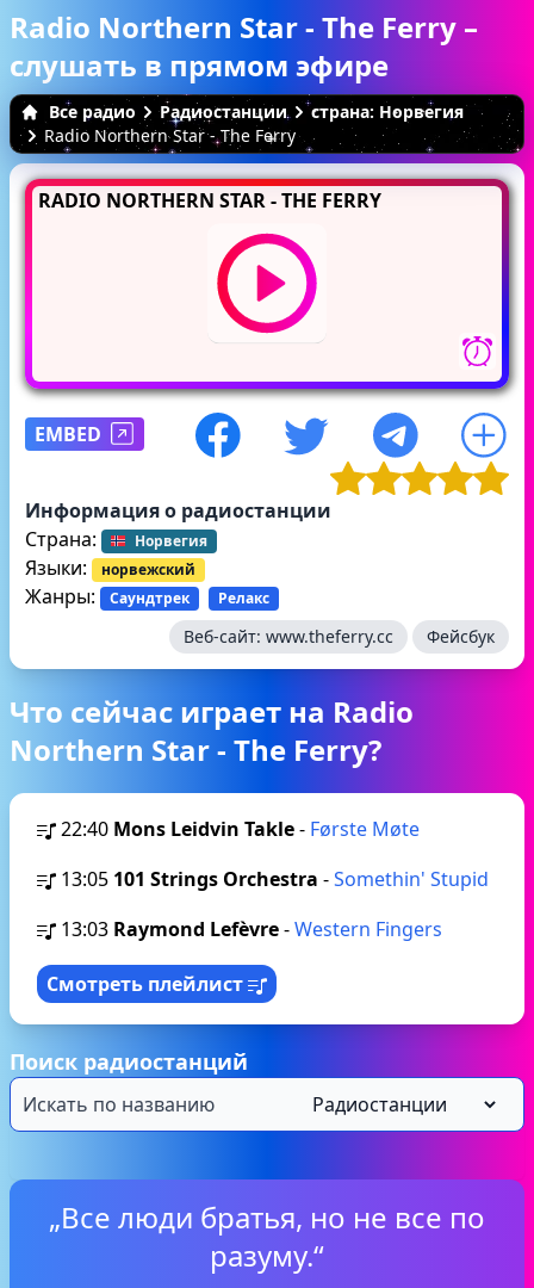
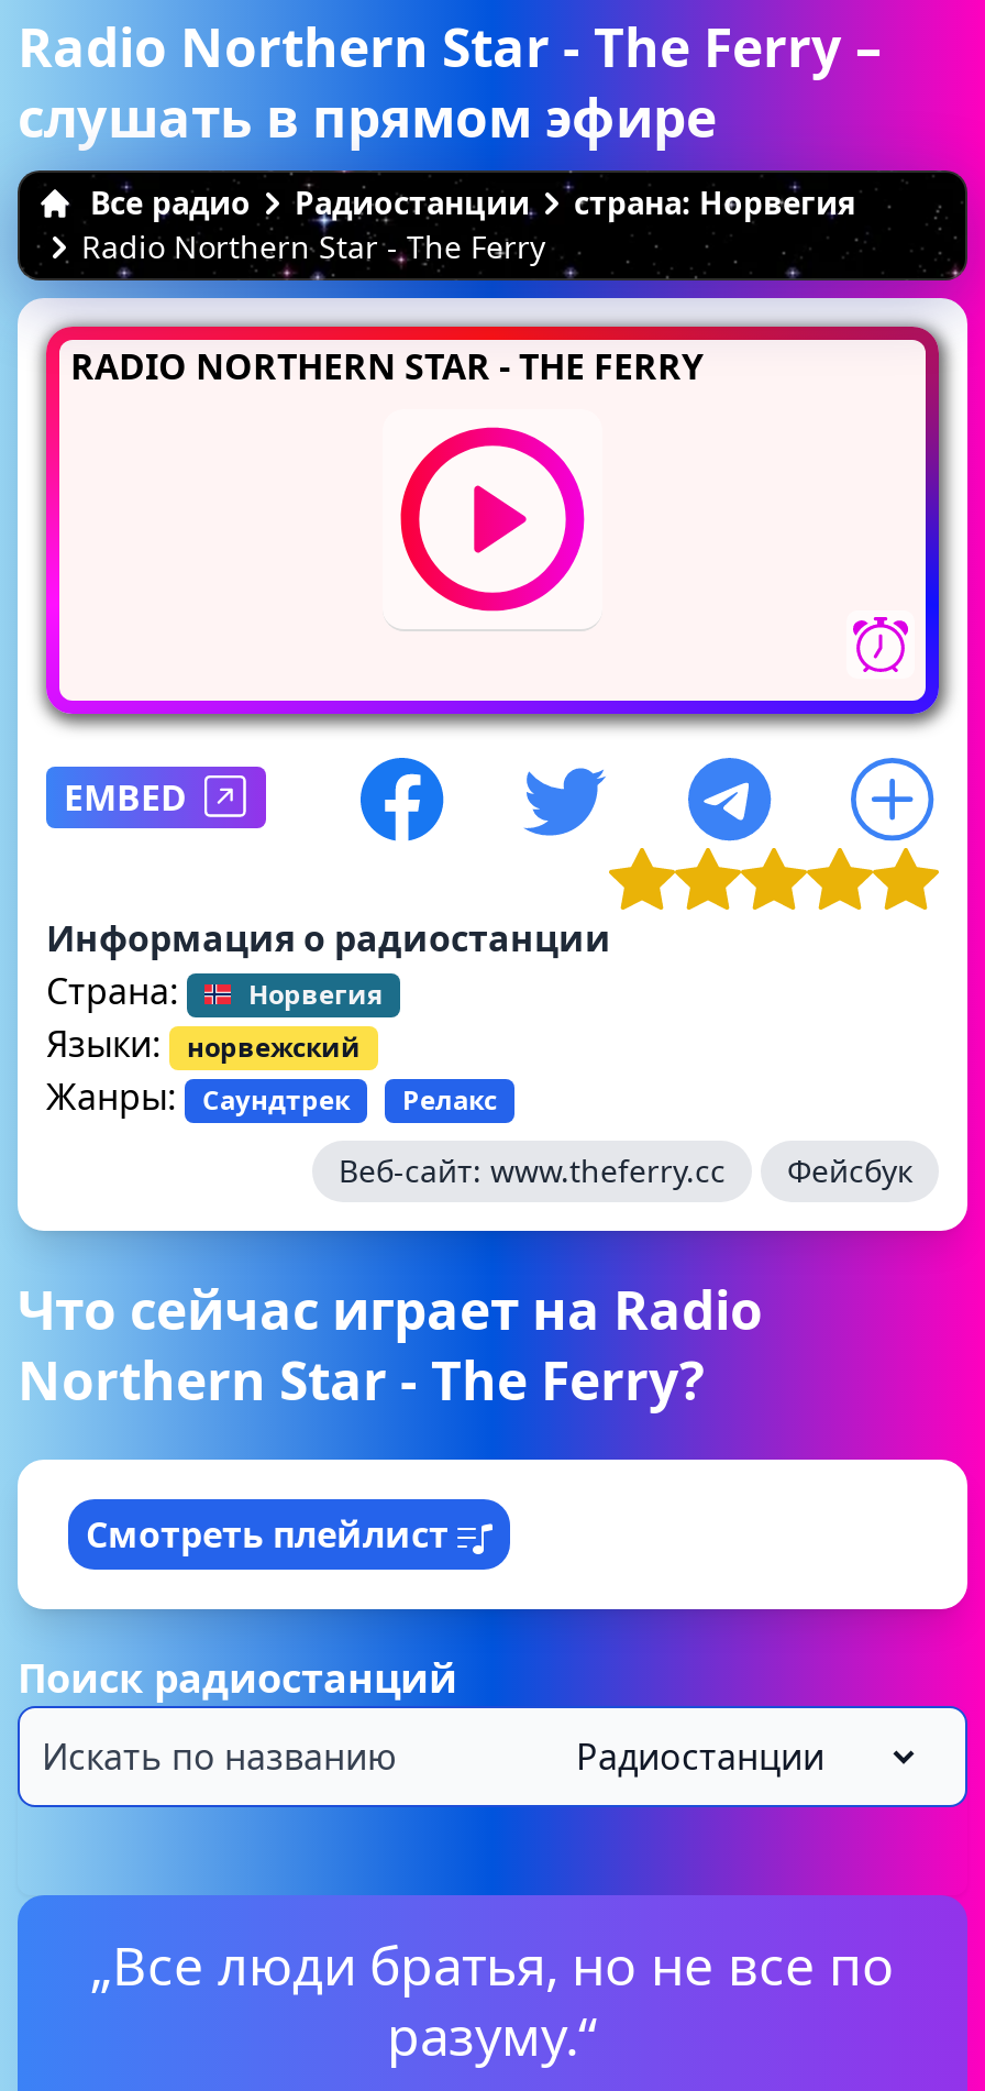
- 22:40 Mons Leidvin Takle - Første Møte
- 13:05 101 Strings Orchestra - Somethin' Stupid
- 13:03 Raymond Lefèvre - Western Fingers
